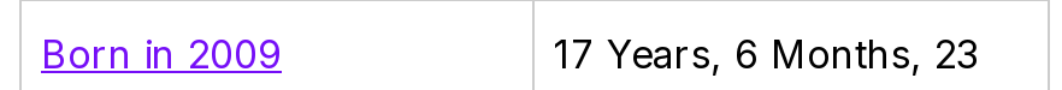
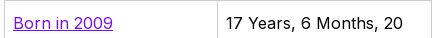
- 17 Years, 6 Months, 23
+ 17 Years, 6 Months, 20
